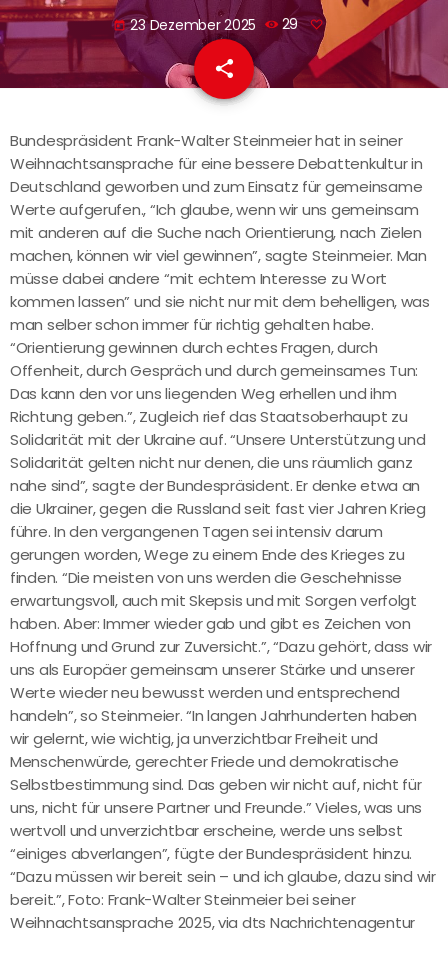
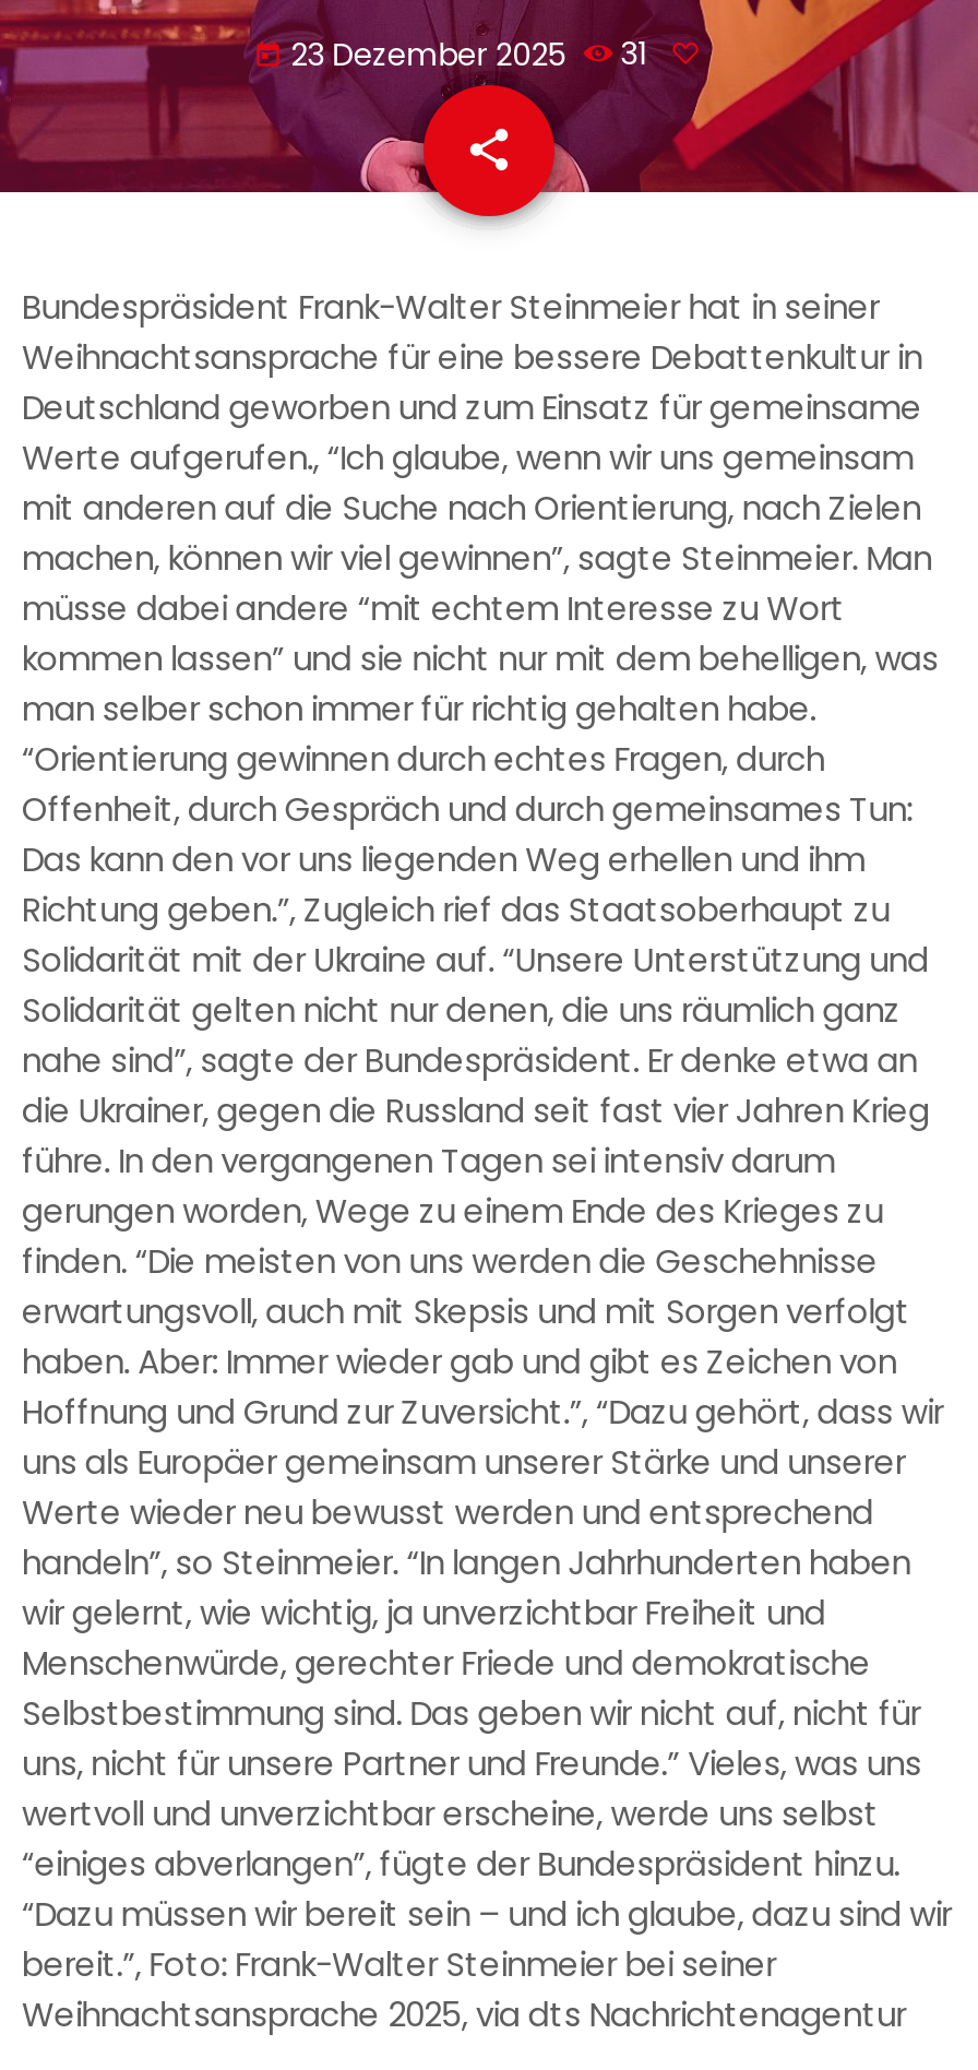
- 29
+ 31
